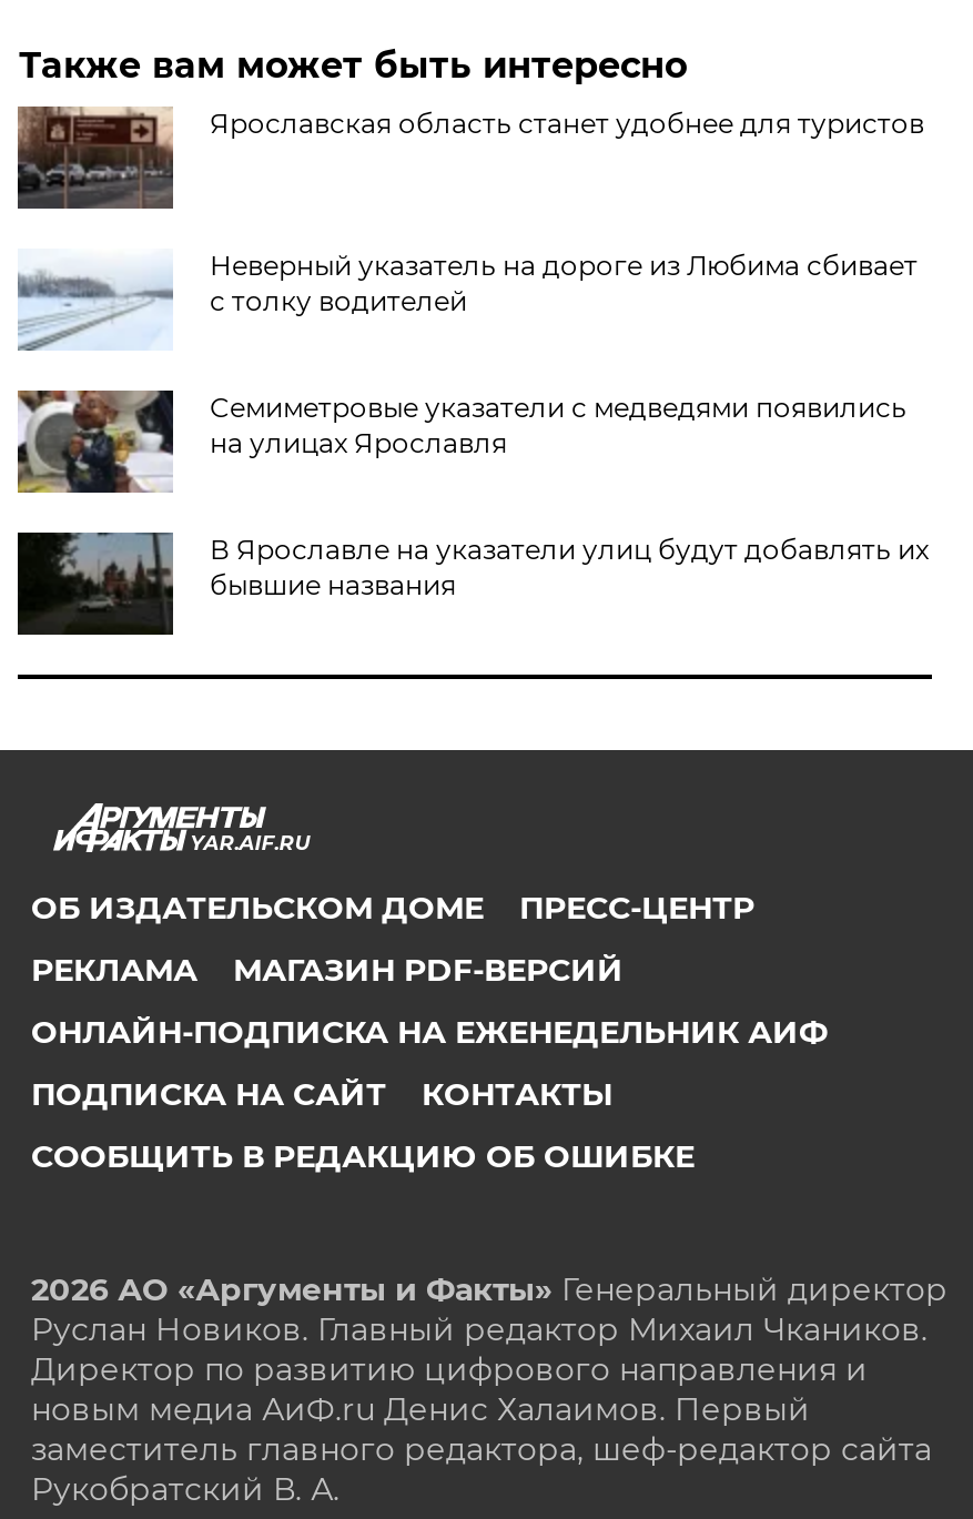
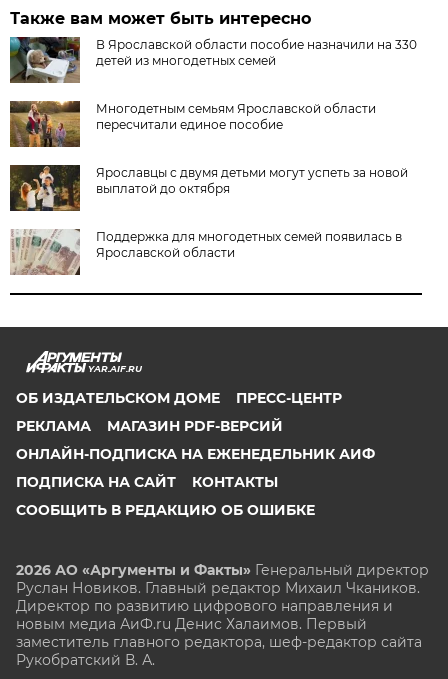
- [image]
- Ярославская область станет удобнее для туристов
+ [image]
+ В Ярославской области пособие назначили на 330
+ детей из многодетных семей

- [image]
- Неверный указатель на дороге из Любима сбивает
- с толку водителей
+ [image]
+ Многодетным семьям Ярославской области
+ пересчитали единое пособие

- [image]
- Семиметровые указатели с медведями появились
- на улицах Ярославля
+ [image]
+ Ярославцы с двумя детьми могут успеть за новой
+ выплатой до октября

- [image]
- В Ярославле на указатели улиц будут добавлять их
- бывшие названия
+ [image]
+ Поддержка для многодетных семей появилась в
+ Ярославской области
